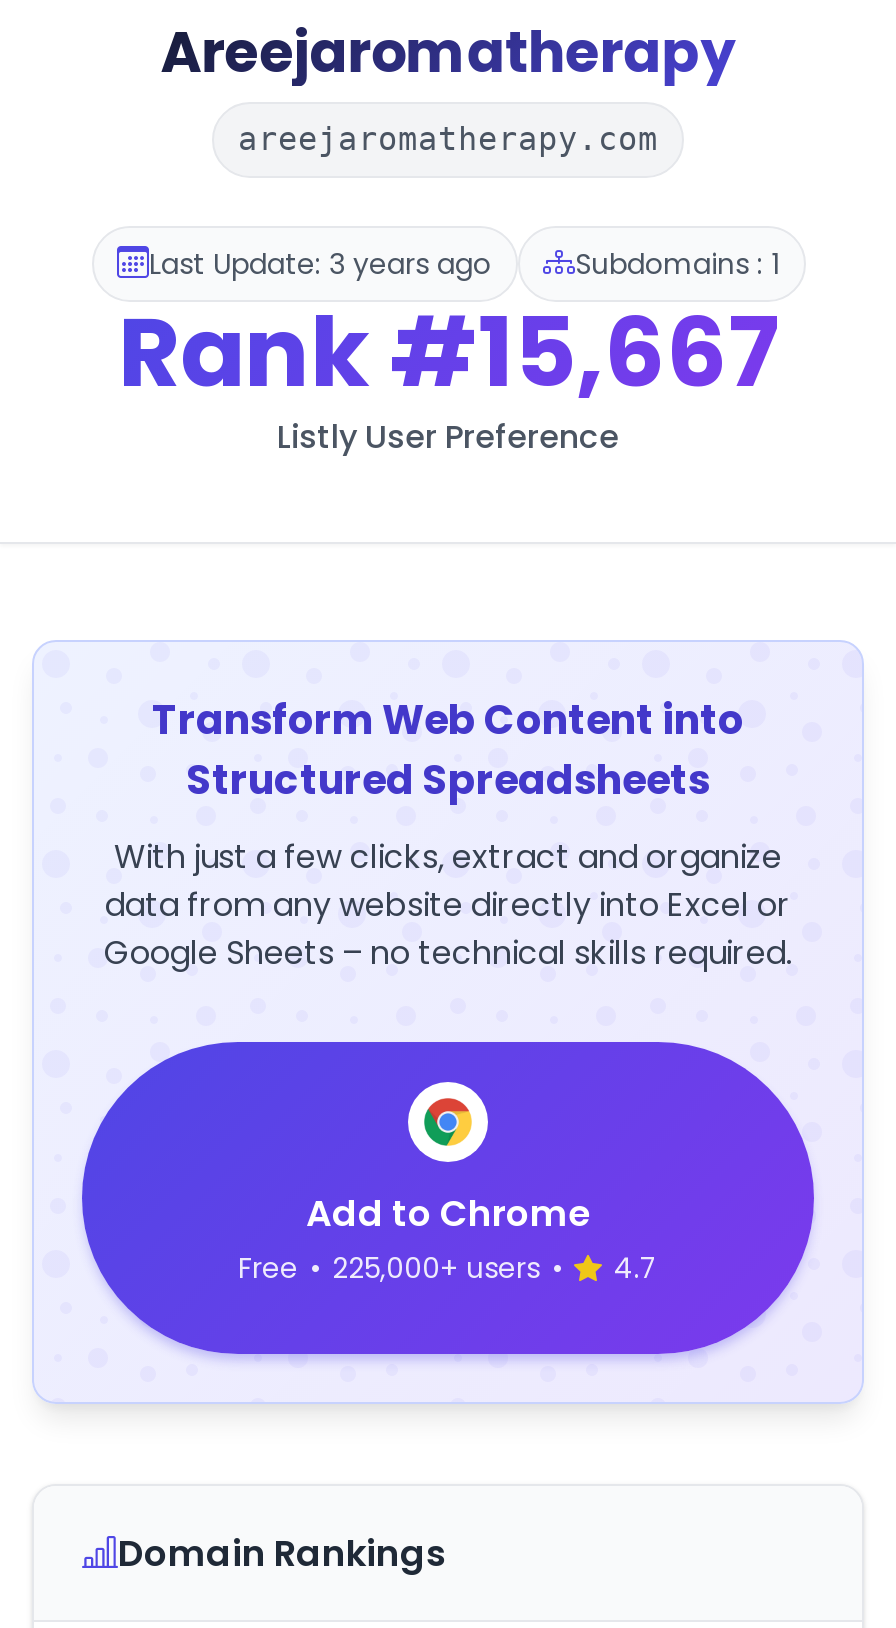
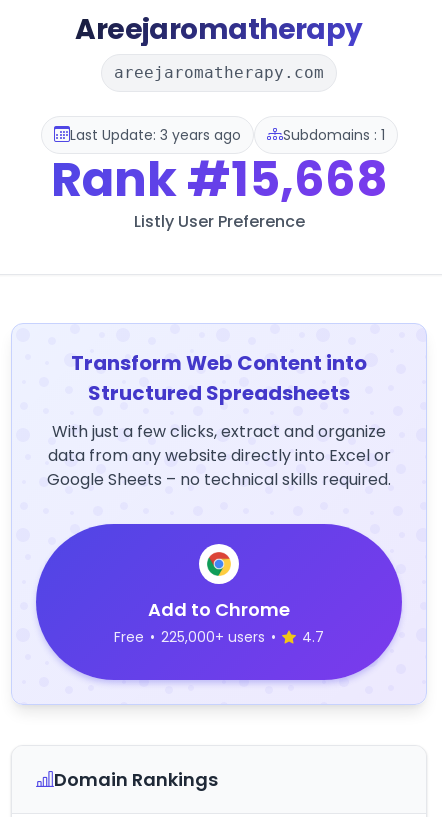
- Rank #15,667
+ Rank #15,668
